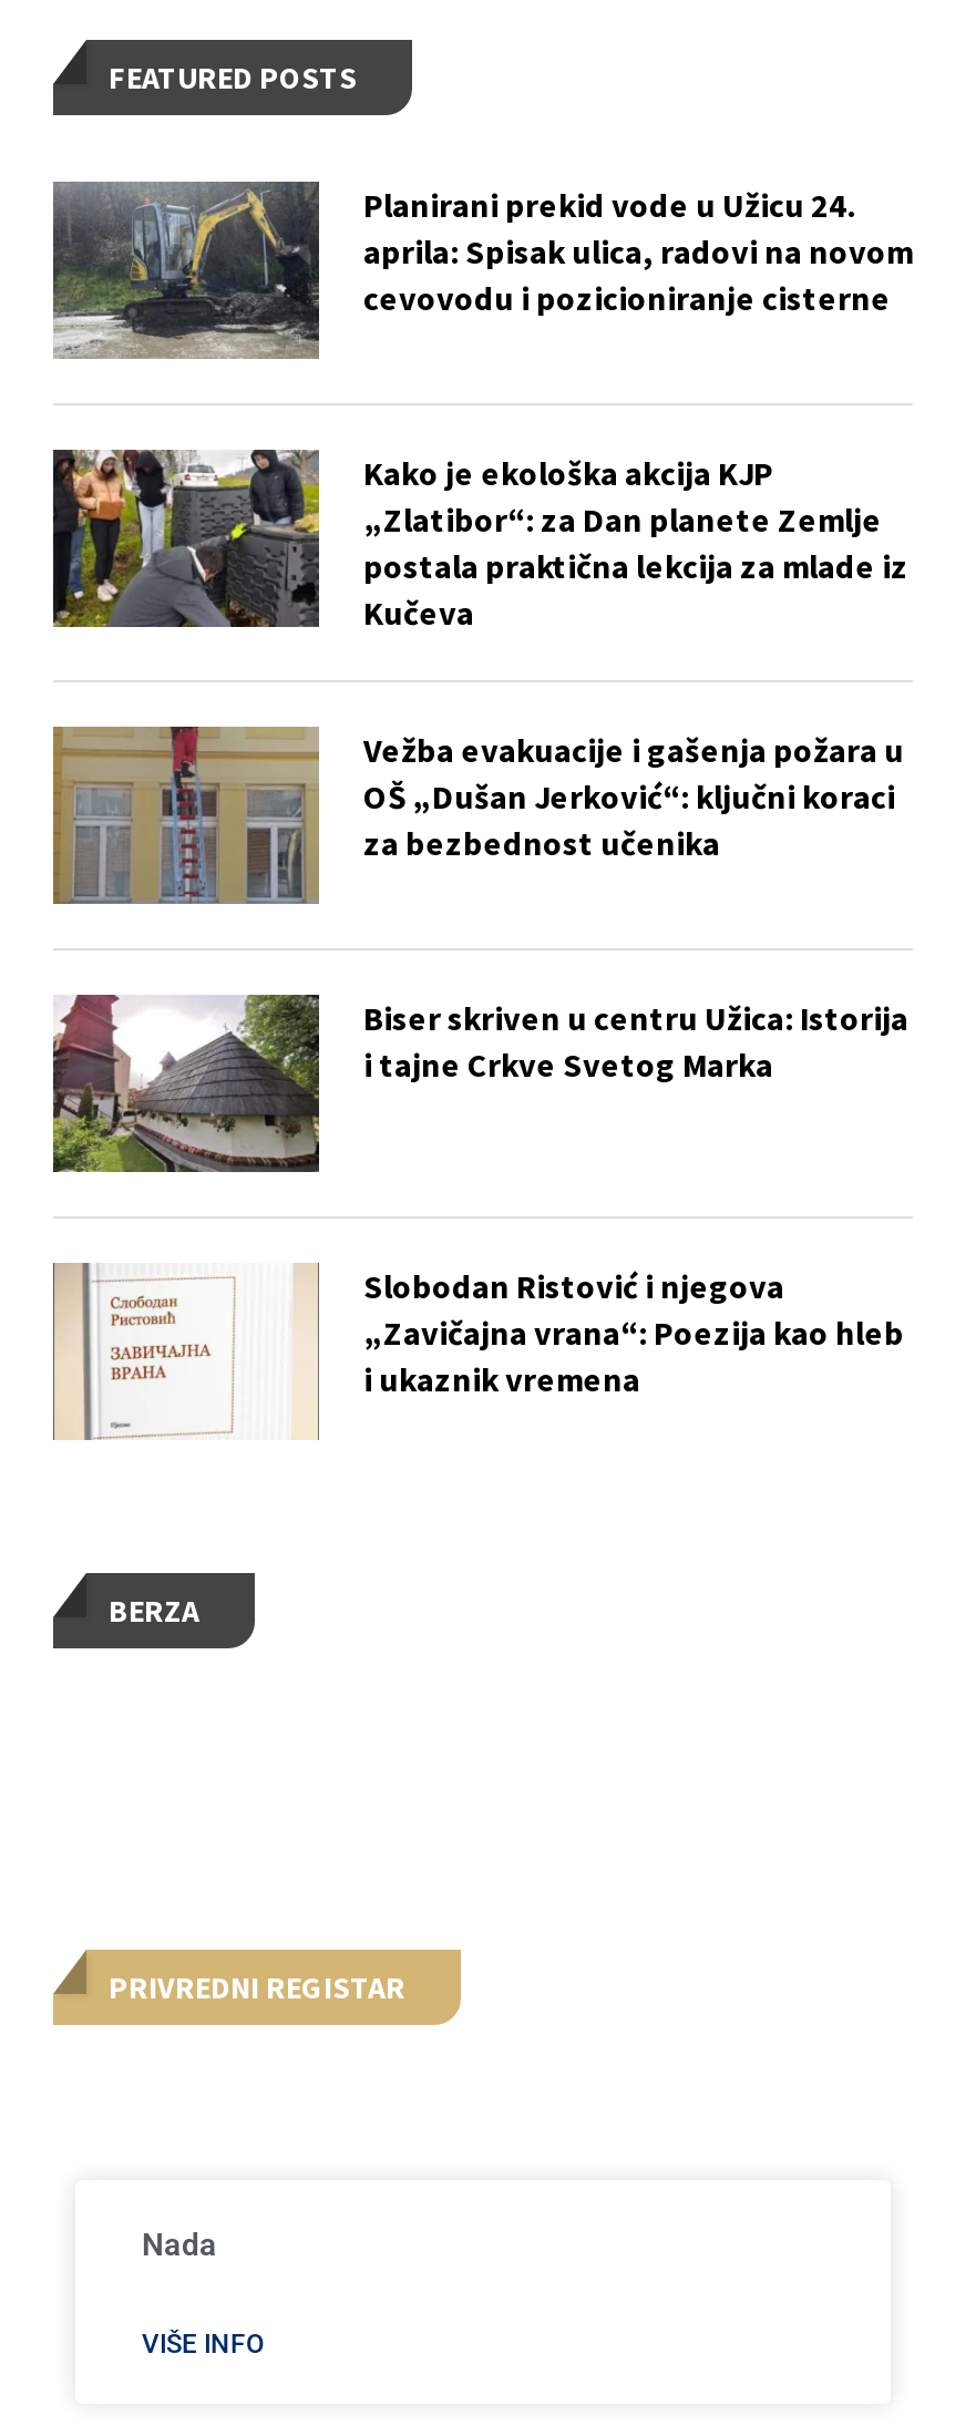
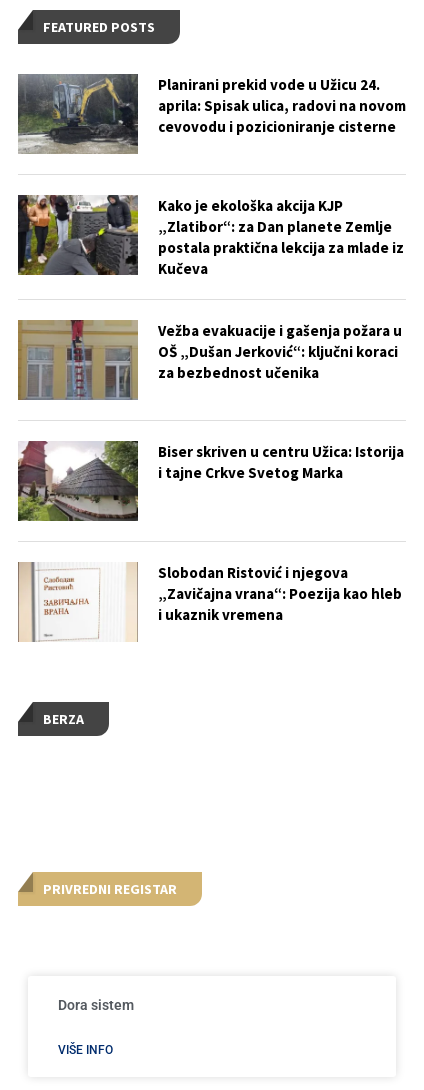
- Nada
+ Dora sistem
